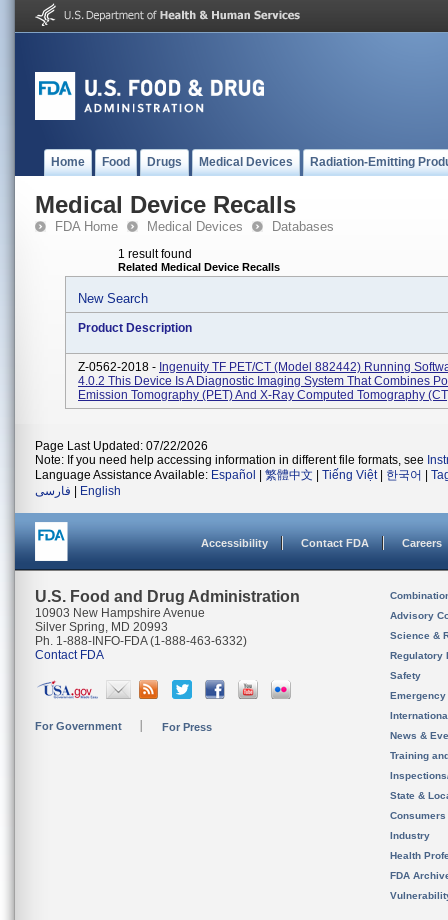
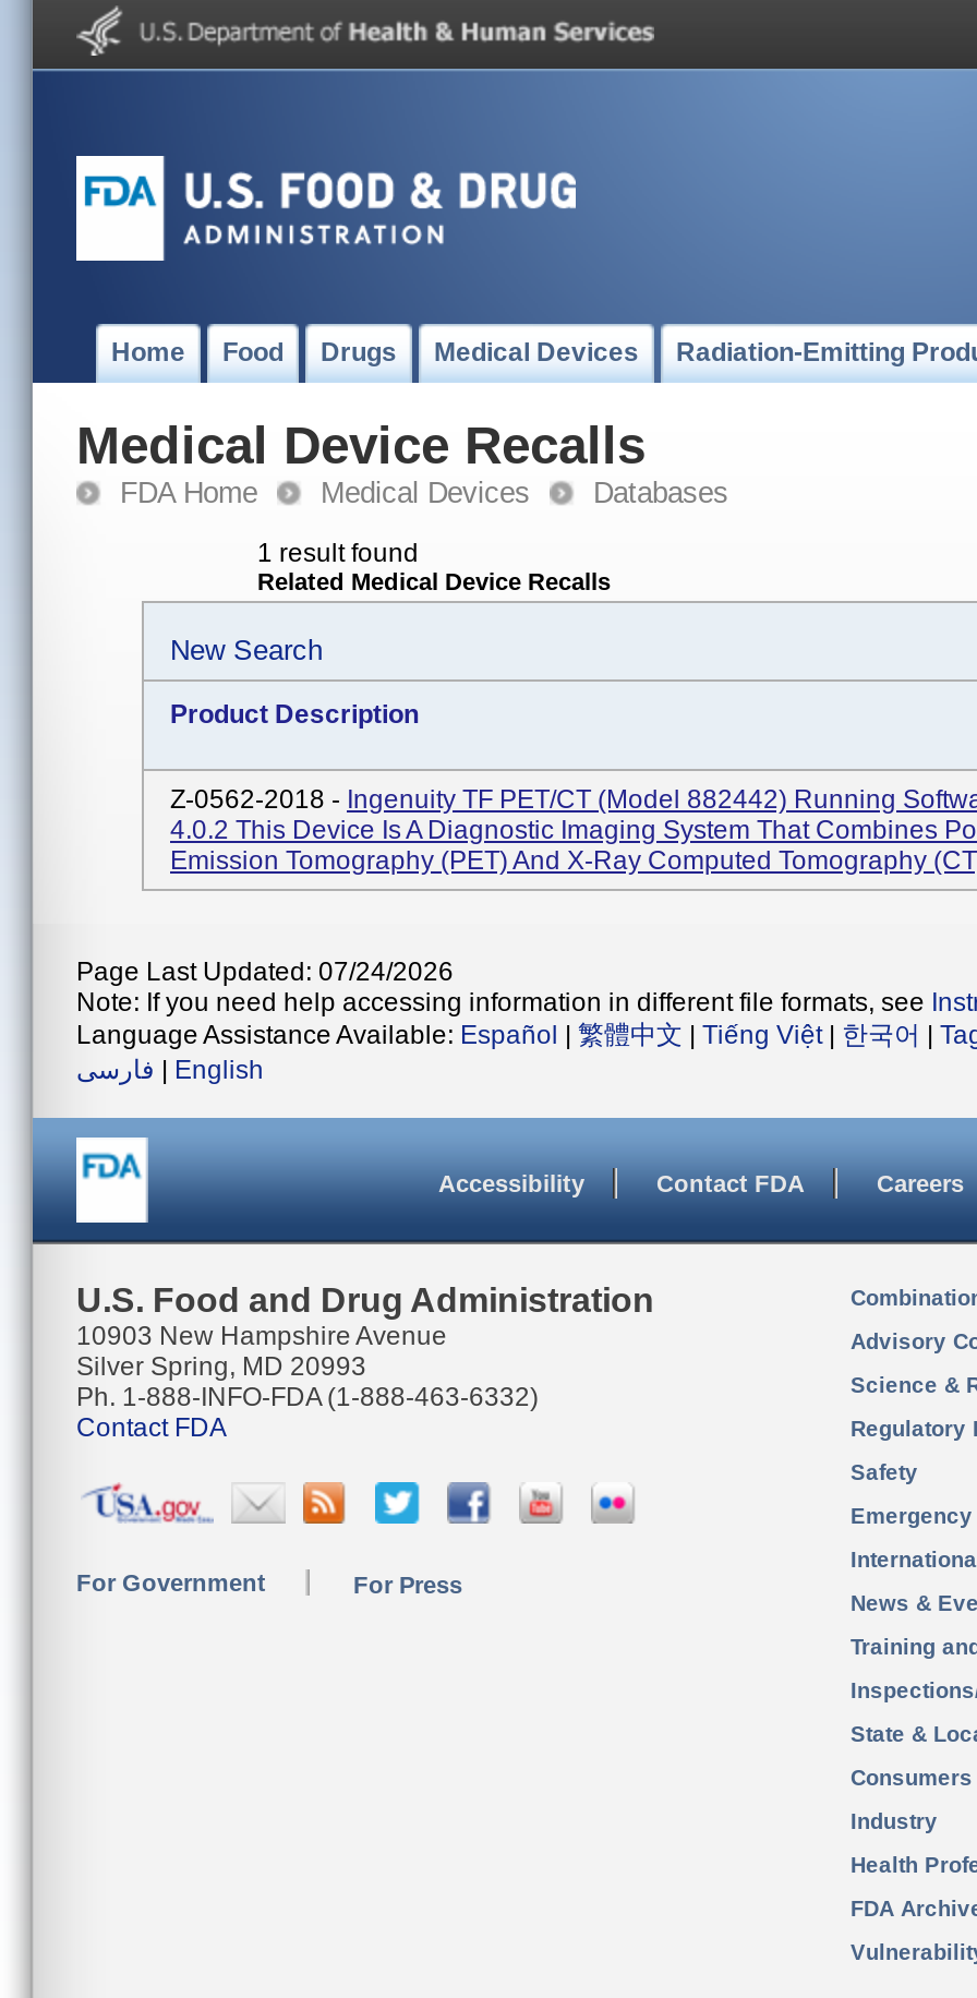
- Page Last Updated: 07/22/2026
+ Page Last Updated: 07/24/2026
